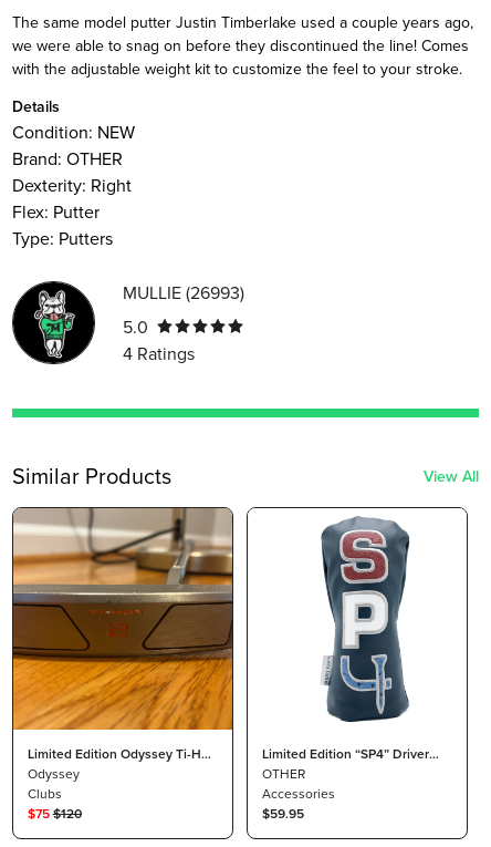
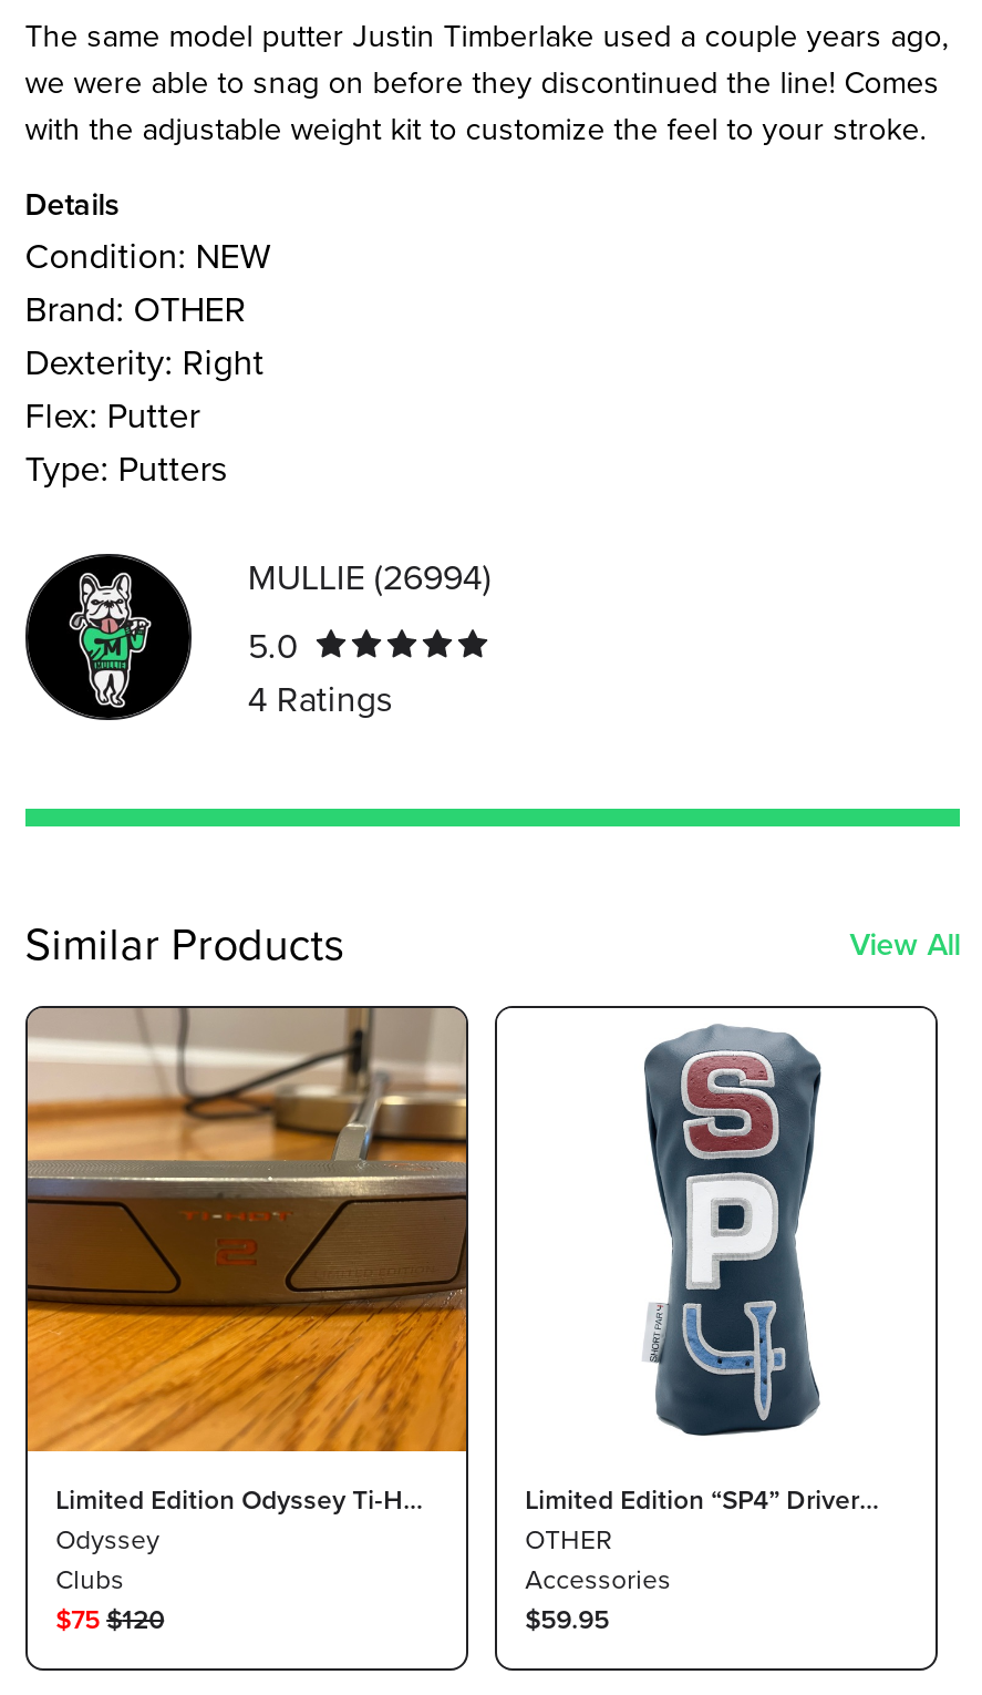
- MULLIE (26993)
+ MULLIE (26994)
